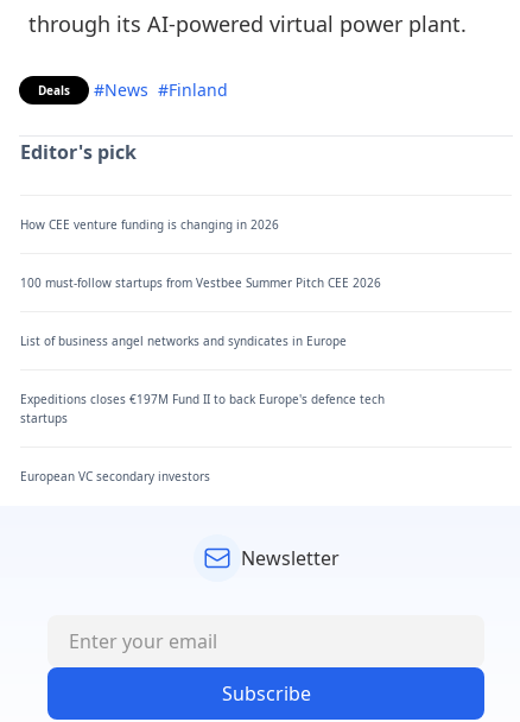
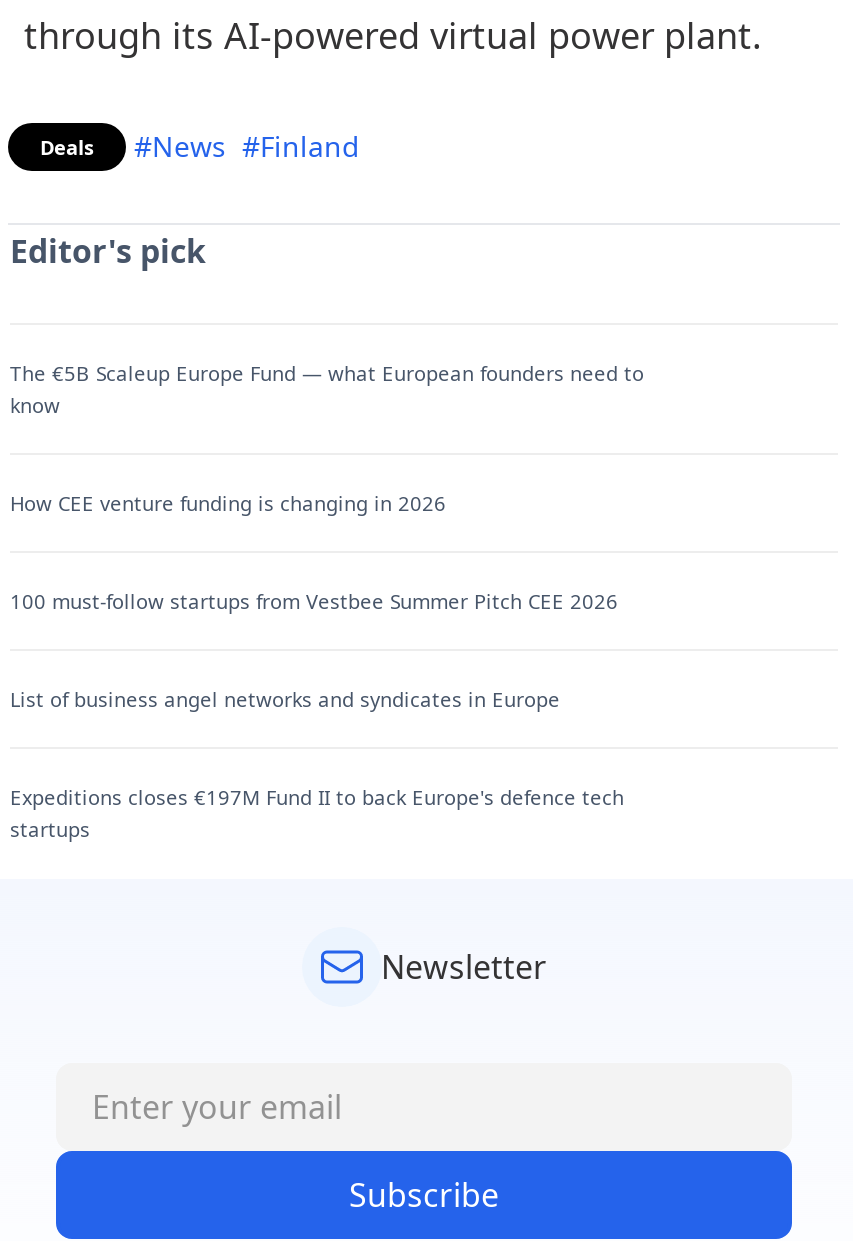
+ The €5B Scaleup Europe Fund — what European founders need to
+ know

moved down: How CEE venture funding is changing in 2026 | 100 must-follow startups from Vestbee Summer Pitch CEE 2026 | List of business angel networks and syndicates in Europe | Expeditions closes €197M Fund II to back Europe's defence tech | startups

- European VC secondary investors
